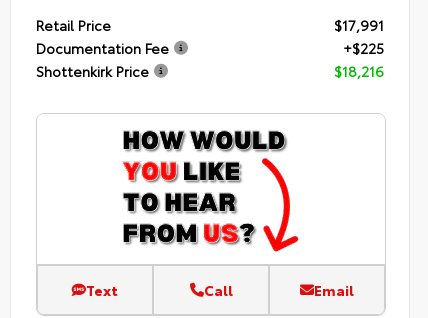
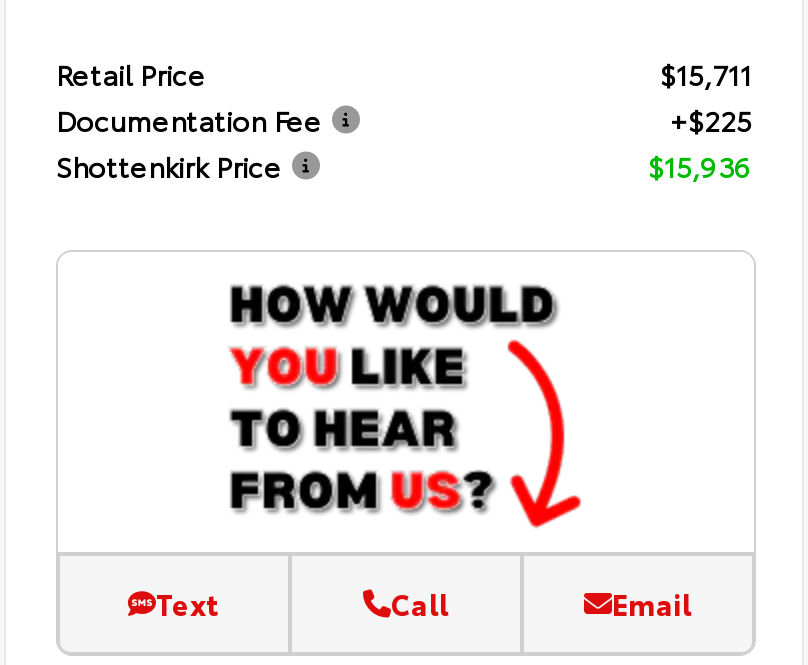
- $17,991
+ $15,711

- $18,216
+ $15,936
